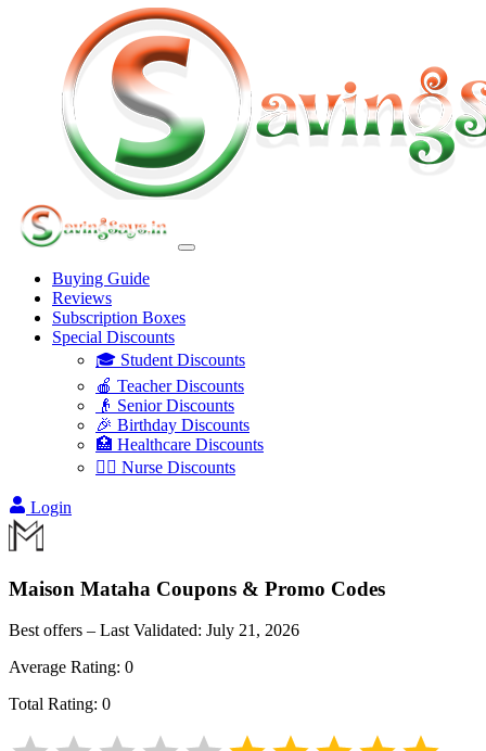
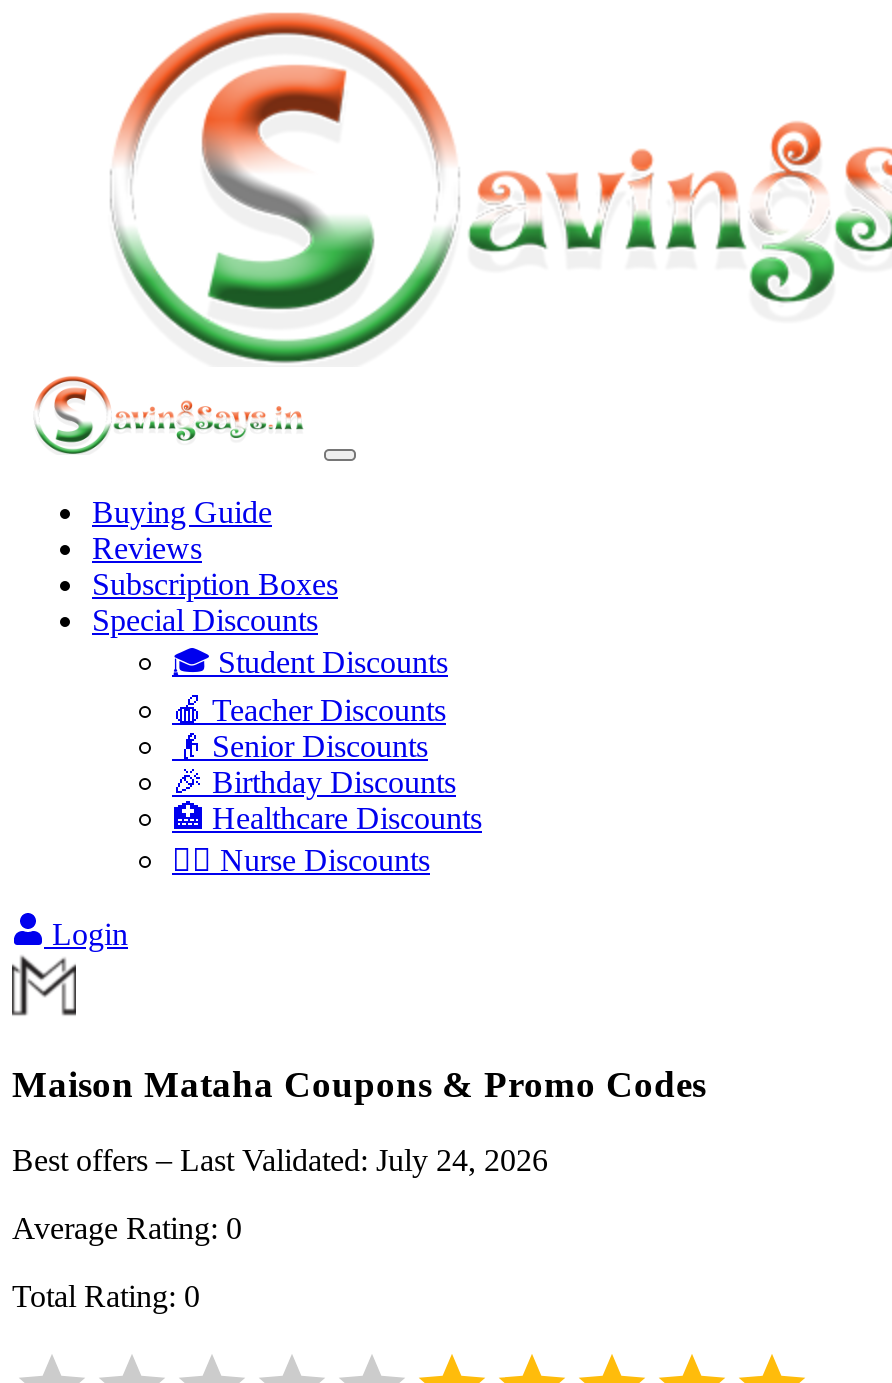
- Best offers – Last Validated: July 21, 2026
+ Best offers – Last Validated: July 24, 2026
